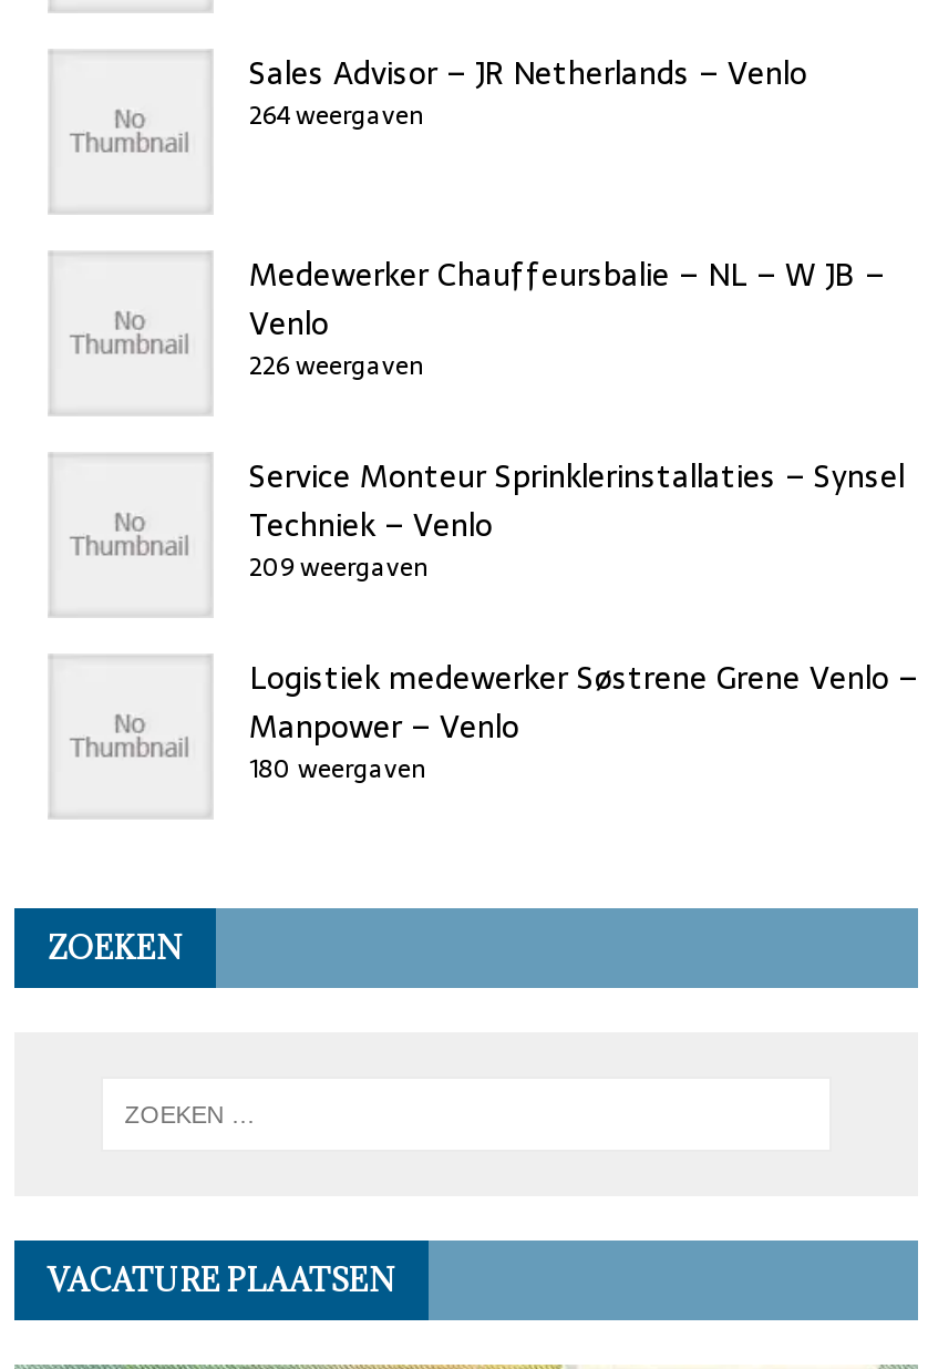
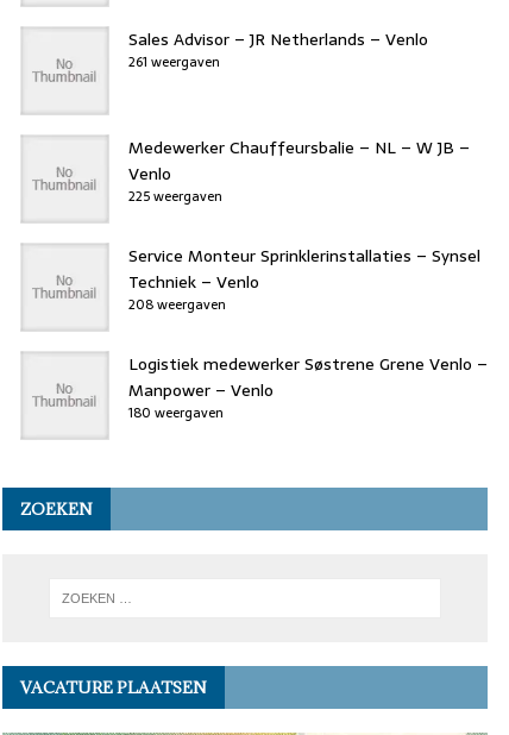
- 264 weergaven
+ 261 weergaven

- 226 weergaven
+ 225 weergaven

- 209 weergaven
+ 208 weergaven
